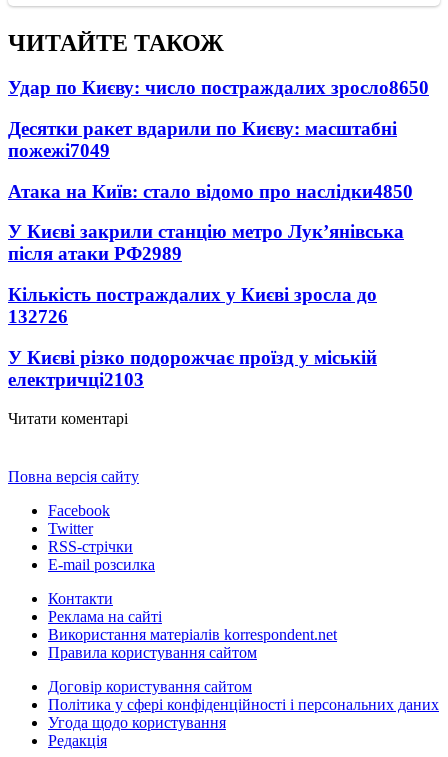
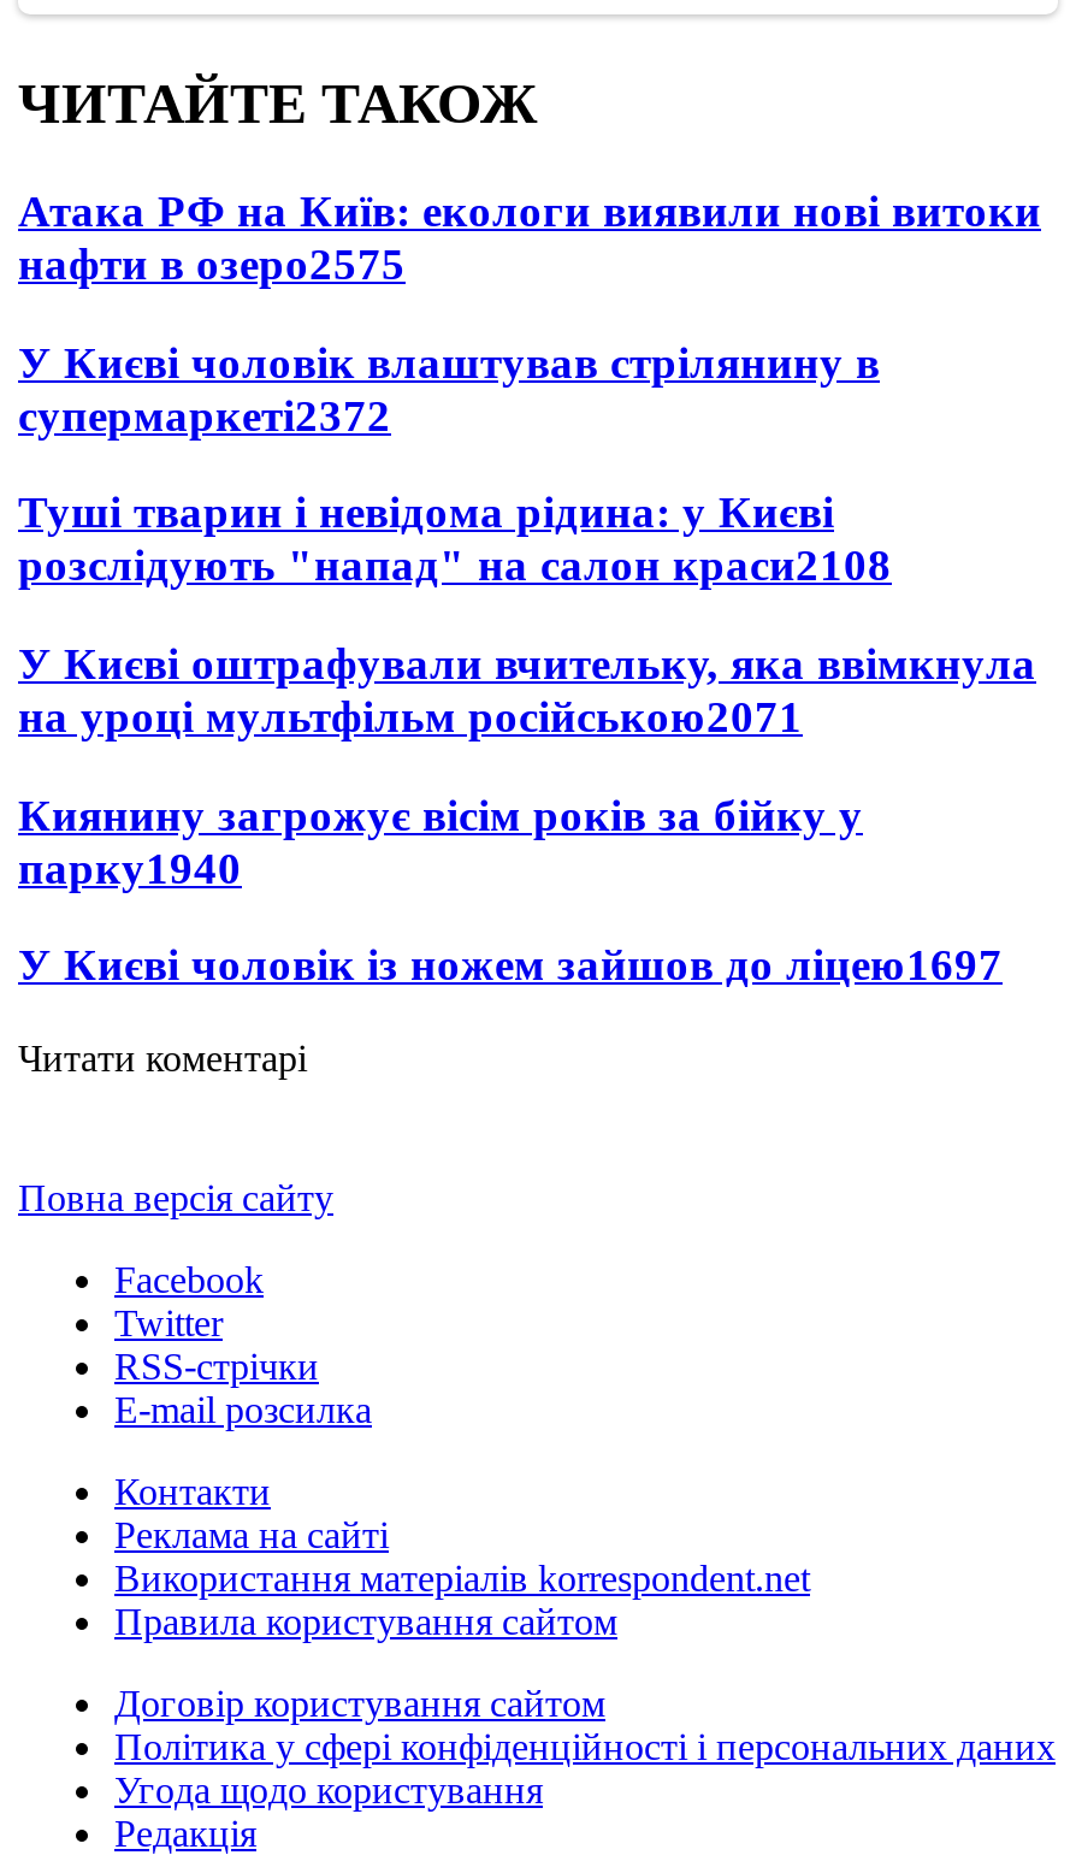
- Удар по Києву: число постраждалих зросло8650
+ Атака РФ на Київ: екологи виявили нові витоки
+ нафти в озеро2575

- Десятки ракет вдарили по Києву: масштабні
- пожежі7049
+ У Києві чоловік влаштував стрілянину в
+ супермаркеті2372

- Атака на Київ: стало відомо про наслідки4850
+ Туші тварин і невідома рідина: у Києві
+ розслідують "напад" на салон краси2108

- У Києві закрили станцію метро Лук’янівська
- після атаки РФ2989
+ У Києві оштрафували вчительку, яка ввімкнула
+ на уроці мультфільм російською2071

- Кількість постраждалих у Києві зросла до
- 132726
+ Киянину загрожує вісім років за бійку у
+ парку1940

- У Києві різко подорожчає проїзд у міській
- електричці2103
+ У Києві чоловік із ножем зайшов до ліцею1697
